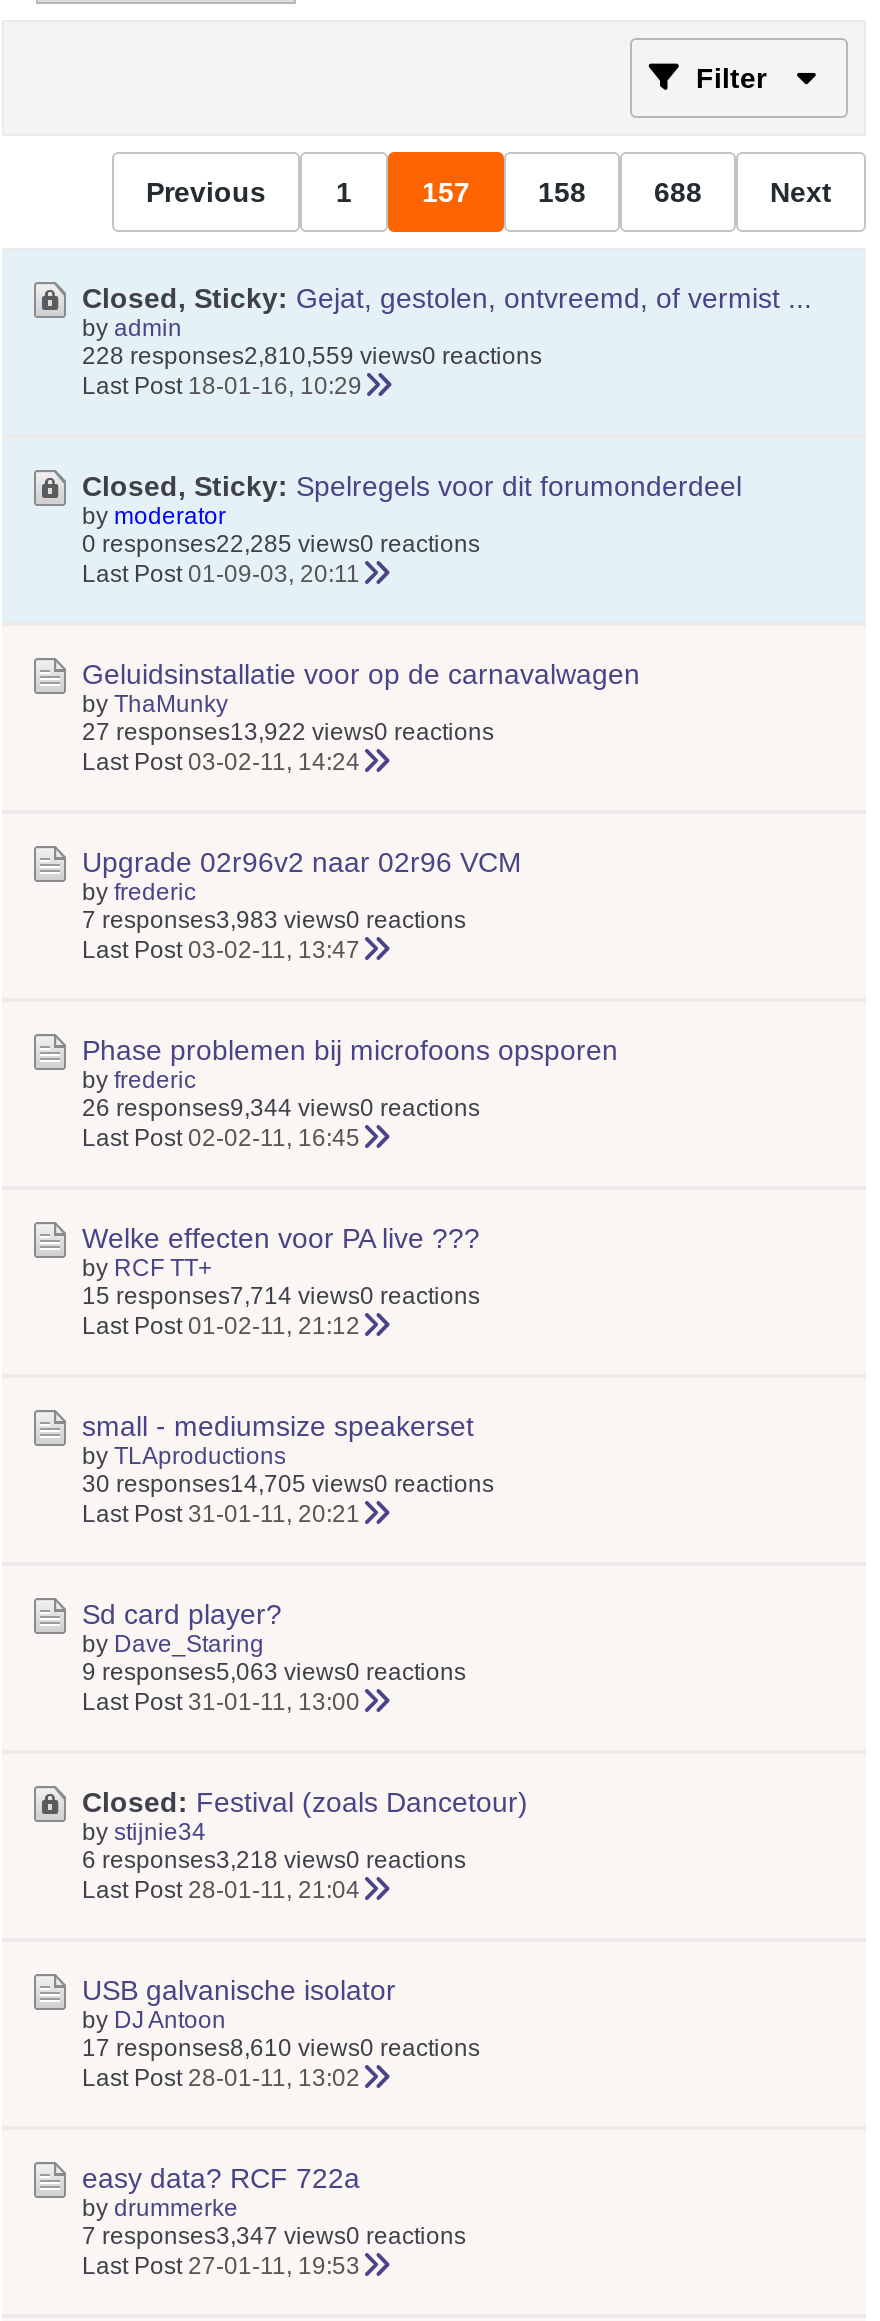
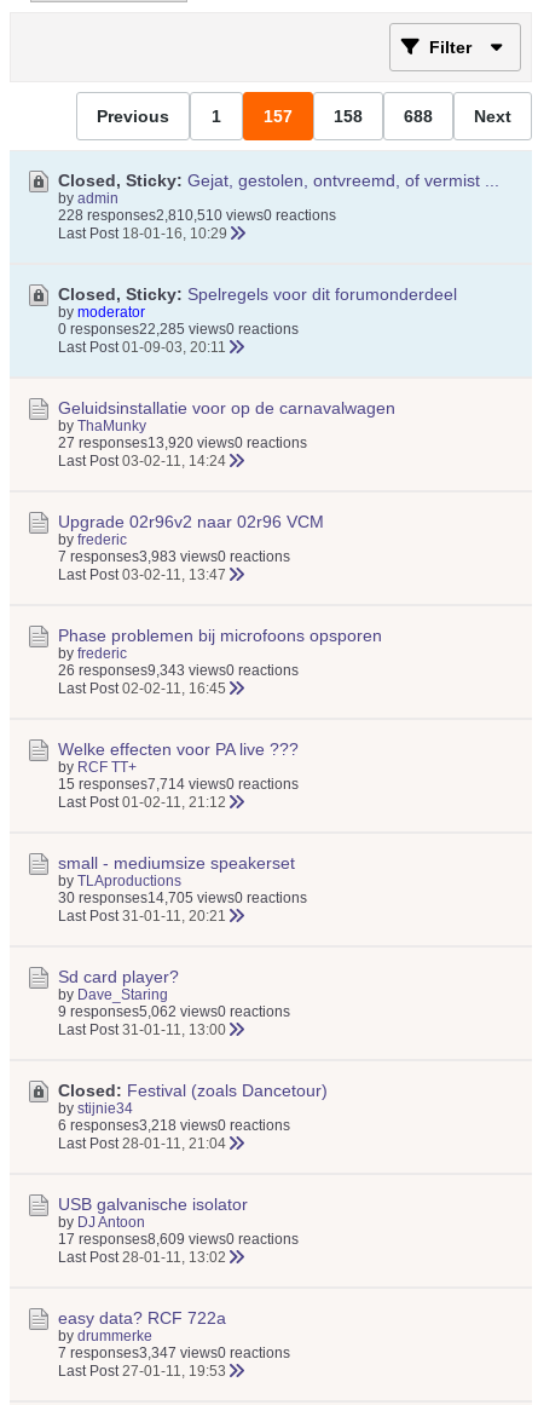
- 228 responses2,810,559 views0 reactions
+ 228 responses2,810,510 views0 reactions

- 27 responses13,922 views0 reactions
+ 27 responses13,920 views0 reactions

- 26 responses9,344 views0 reactions
+ 26 responses9,343 views0 reactions

- 9 responses5,063 views0 reactions
+ 9 responses5,062 views0 reactions

- 17 responses8,610 views0 reactions
+ 17 responses8,609 views0 reactions
